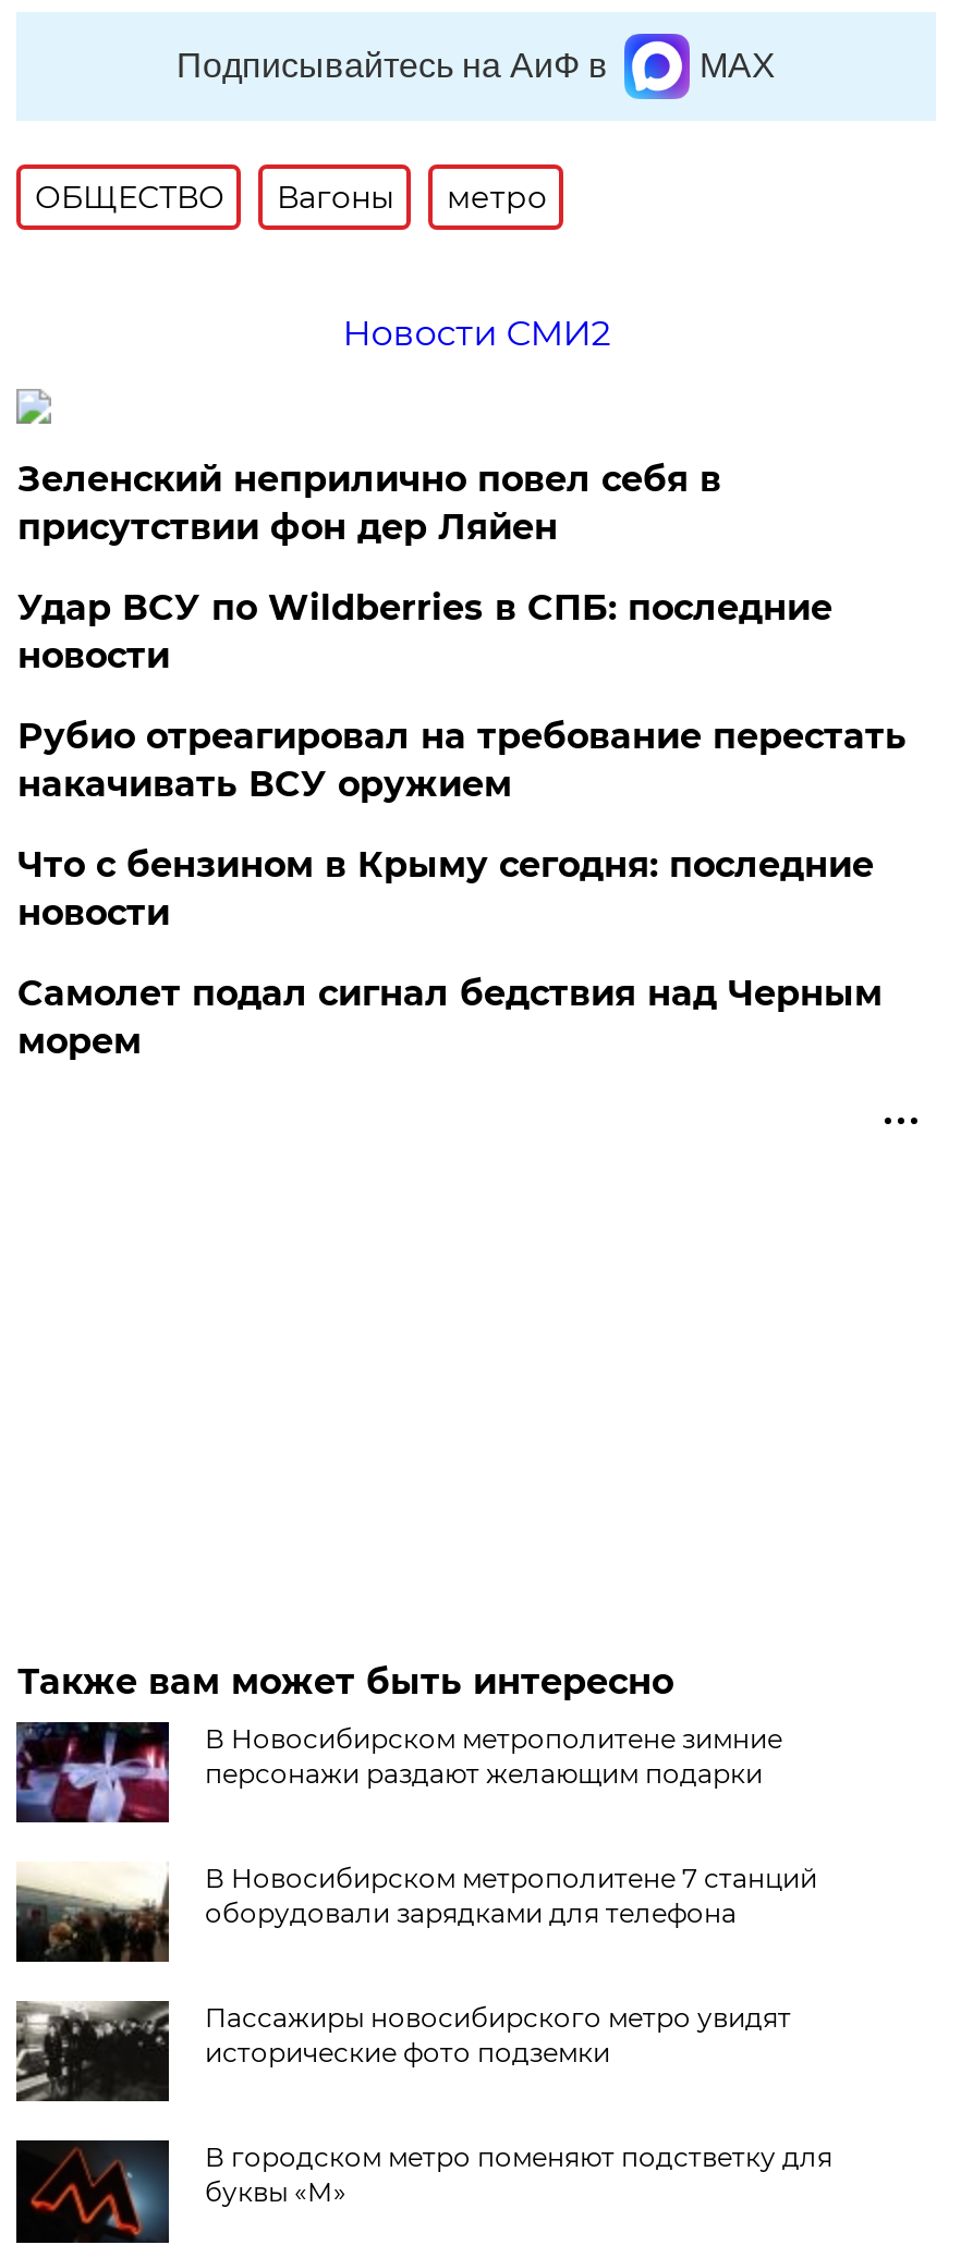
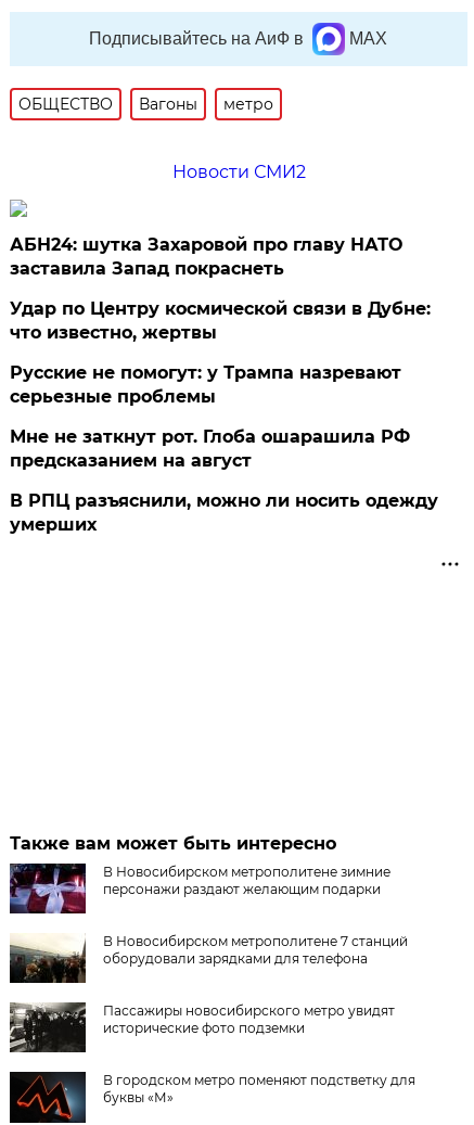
- Зеленский неприлично повел cебя в
- присутствии фон дер Ляйен
+ АБН24: шутка Захаровой про главу НАТО
+ заставила Запад покраснеть

- Удар ВСУ по Wildberries в СПБ: последние
- новости
+ Удар по Центру космической связи в Дубне:
+ что известно, жертвы

- Рубио отреагировал на требование перестать
- накачивать ВСУ оружием
+ Русские не помогут: у Трампа назревают
+ серьезные проблемы

- Что с бензином в Крыму сегодня: последние
- новости
+ Мне не заткнут рот. Глоба ошарашила РФ
+ предсказанием на август

- Самолет подал сигнал бедствия над Черным
- морем
+ В РПЦ разъяснили, можно ли носить одежду
+ умерших
